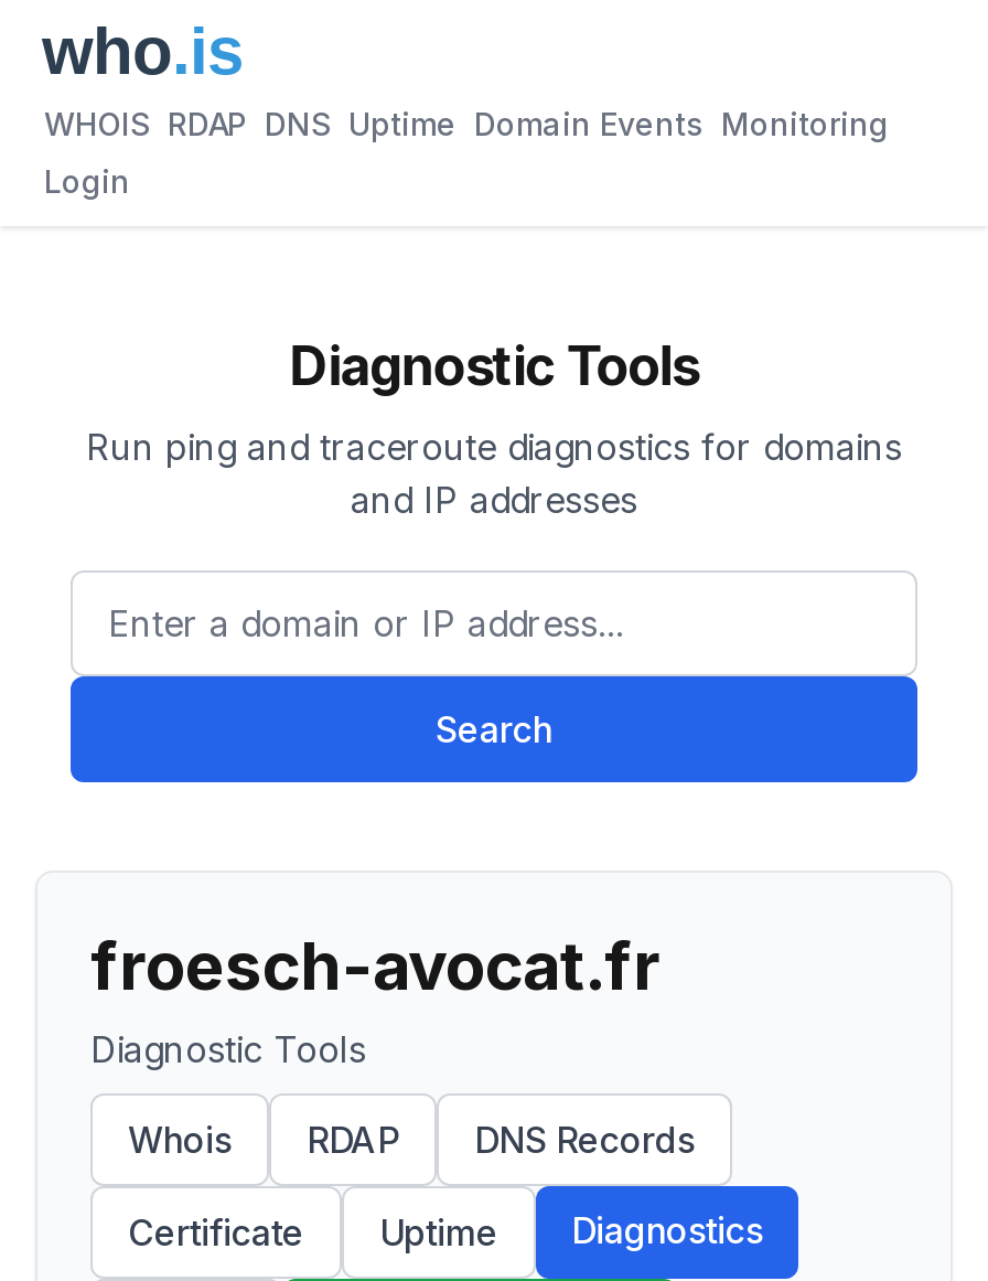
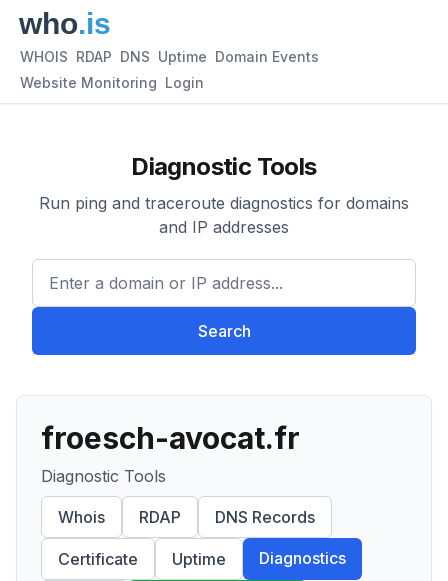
- WHOIS RDAP DNS Uptime Domain Events Monitoring
+ WHOIS RDAP DNS Uptime Domain Events

- Login
+ Website Monitoring Login
